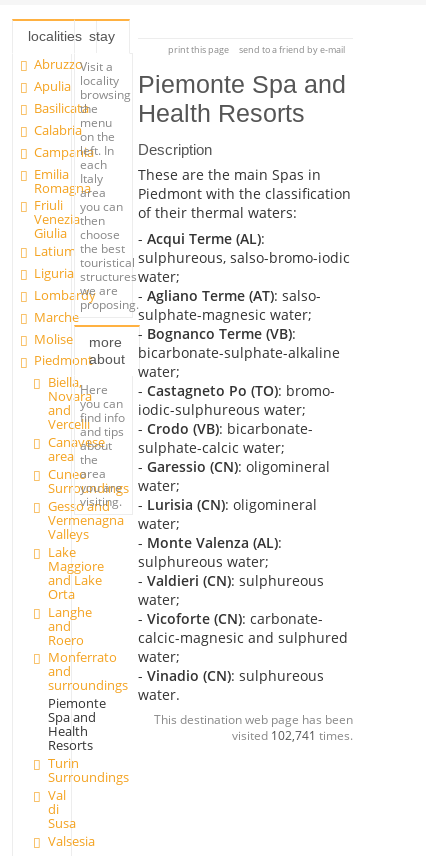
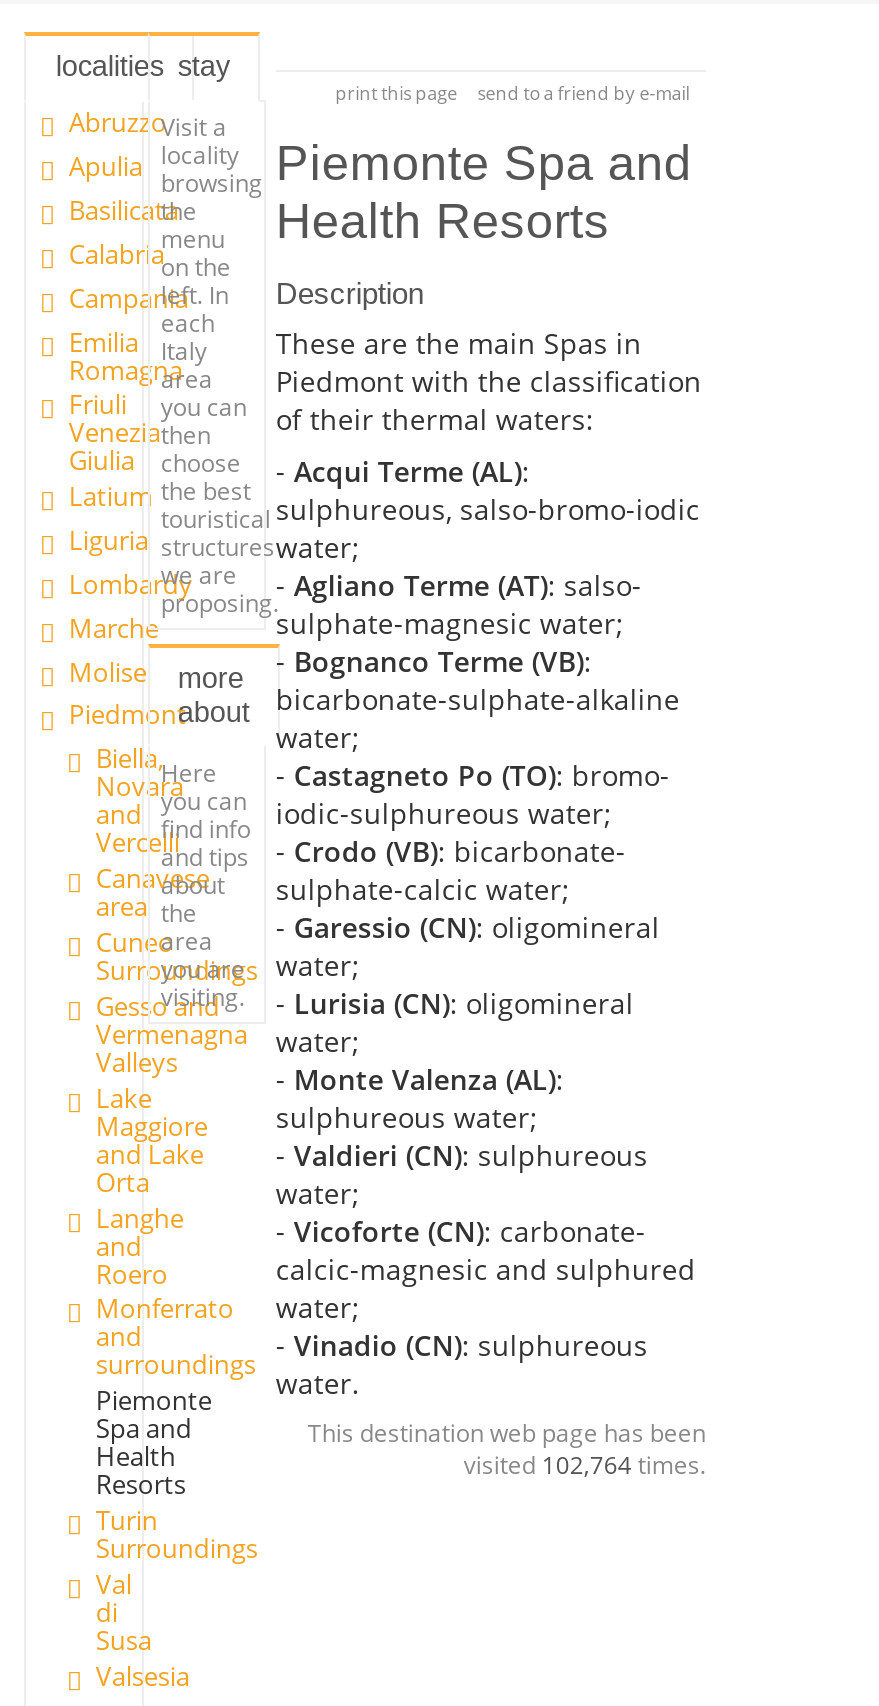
- visited 102,741 times.
+ visited 102,764 times.
